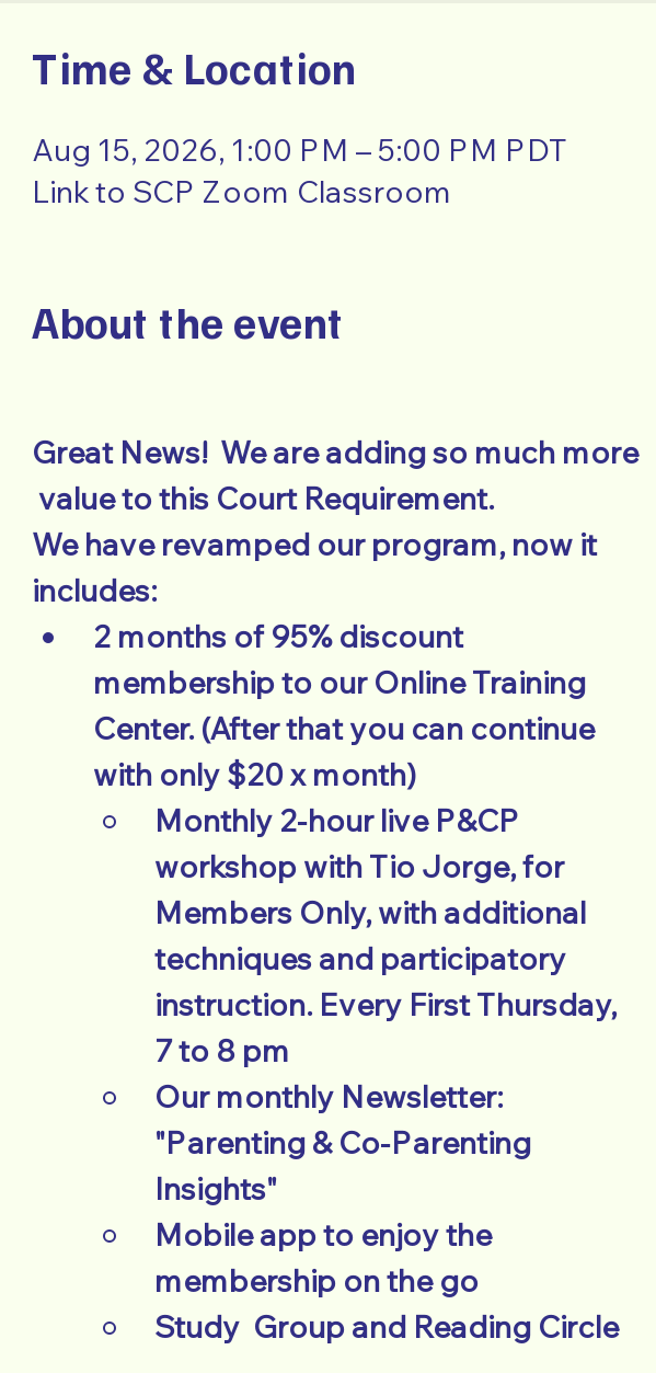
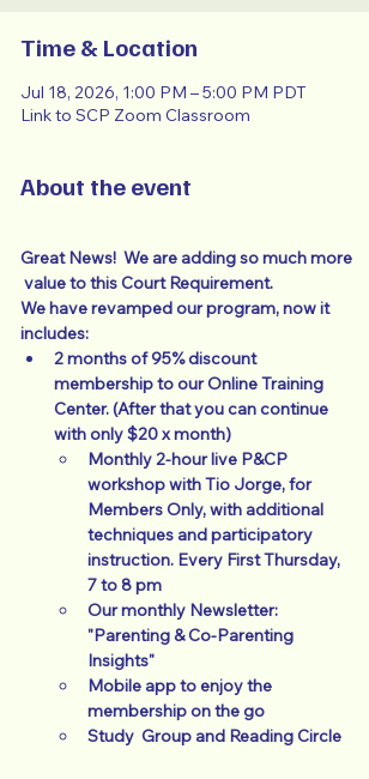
- Aug 15, 2026, 1:00 PM – 5:00 PM PDT
+ Jul 18, 2026, 1:00 PM – 5:00 PM PDT
